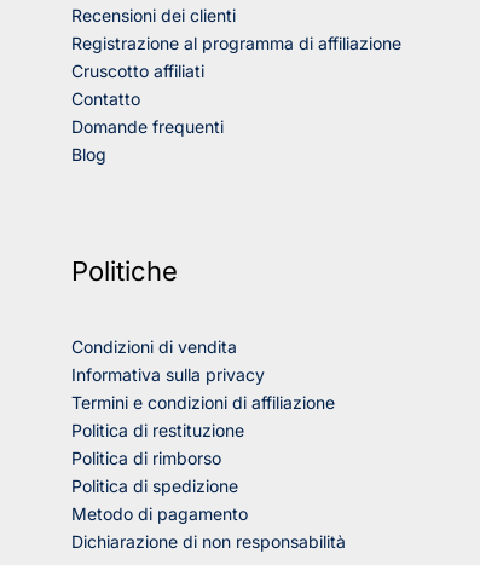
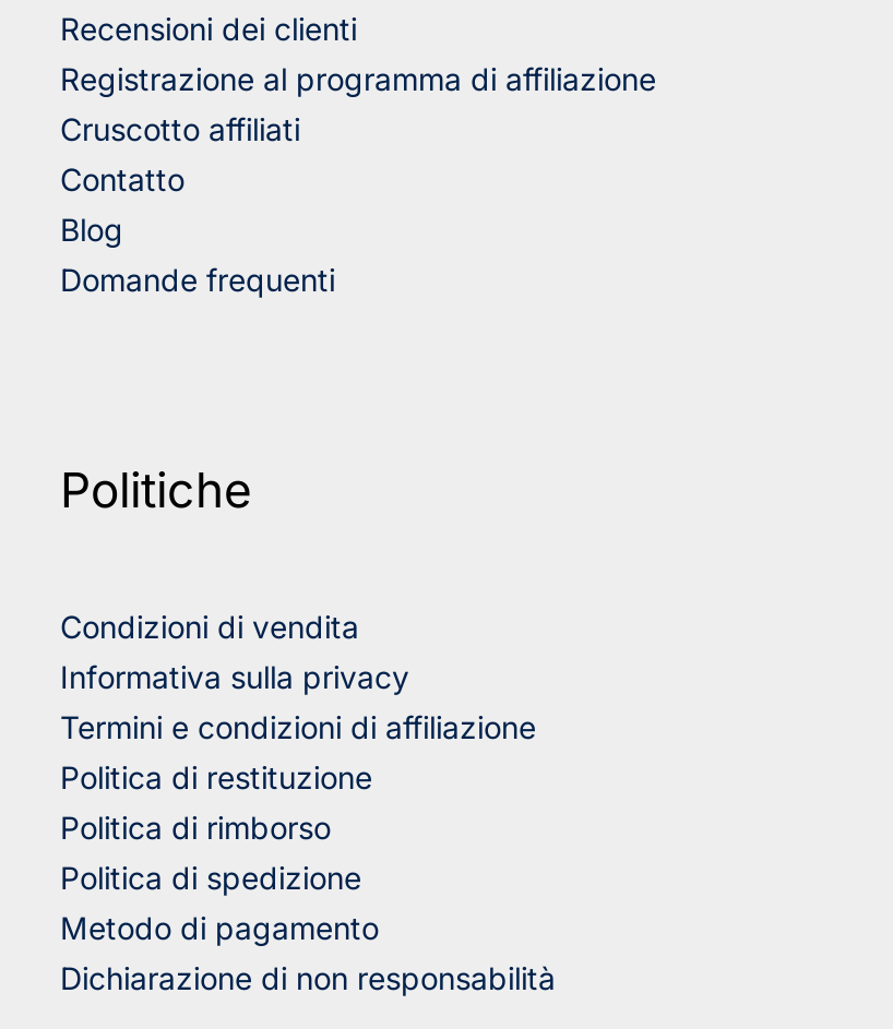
moved down: Domande frequenti

moved up: Blog
